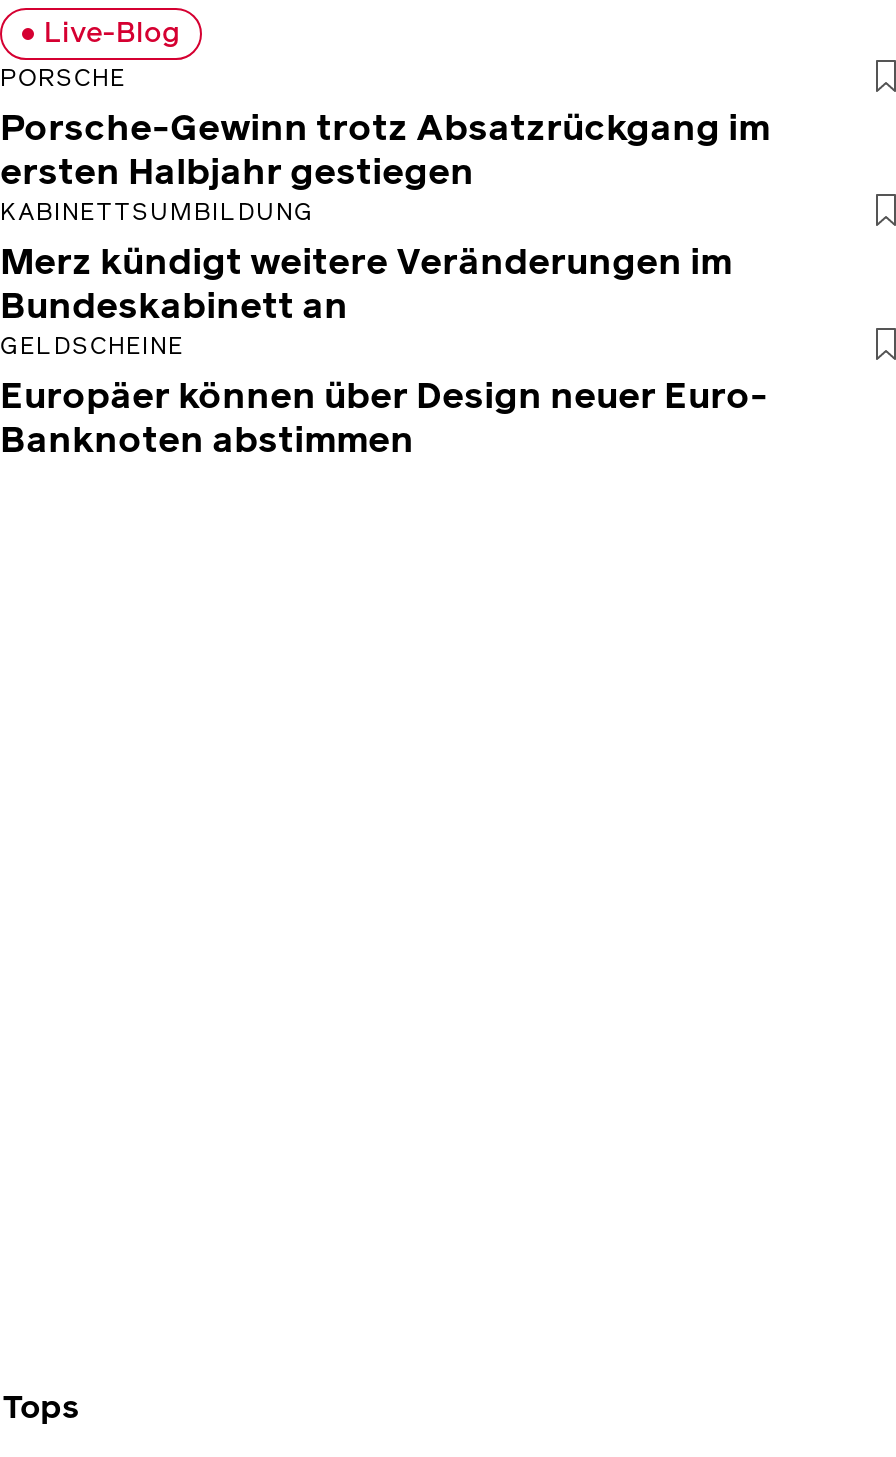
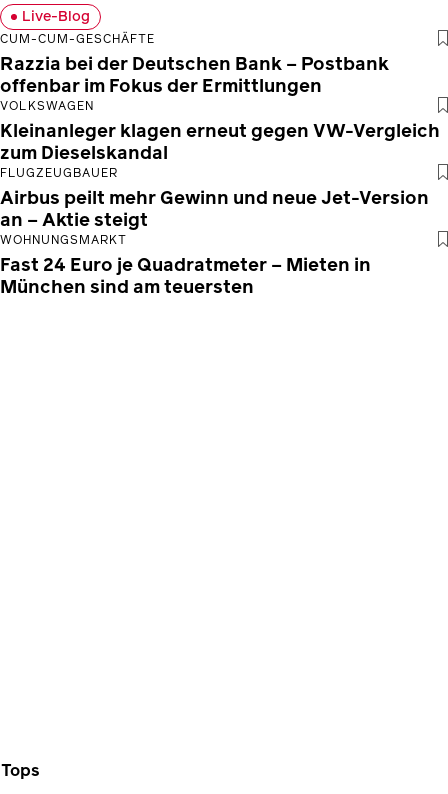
- PORSCHE
- Porsche-Gewinn trotz Absatzrückgang im
- ersten Halbjahr gestiegen
- KABINETTSUMBILDUNG
- Merz kündigt weitere Veränderungen im
- Bundeskabinett an
- GELDSCHEINE
- Europäer können über Design neuer Euro-
- Banknoten abstimmen
+ CUM-CUM-GESCHÄFTE
+ Razzia bei der Deutschen Bank – Postbank
+ offenbar im Fokus der Ermittlungen
+ VOLKSWAGEN
+ Kleinanleger klagen erneut gegen VW-Vergleich
+ zum Dieselskandal
+ FLUGZEUGBAUER
+ Airbus peilt mehr Gewinn und neue Jet-Version
+ an – Aktie steigt
+ WOHNUNGSMARKT
+ Fast 24 Euro je Quadratmeter – Mieten in
+ München sind am teuersten
